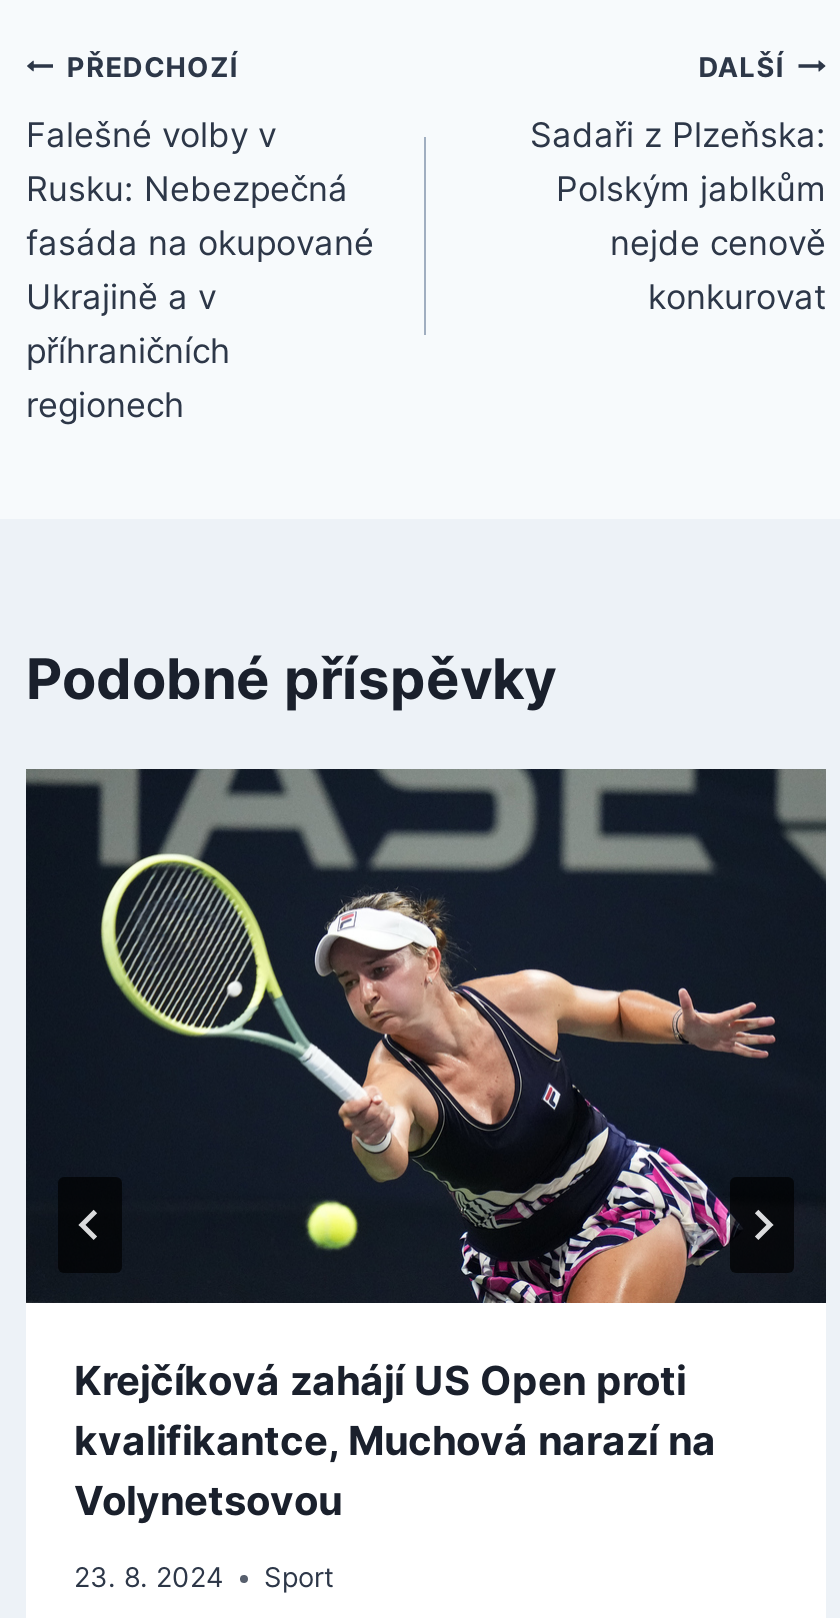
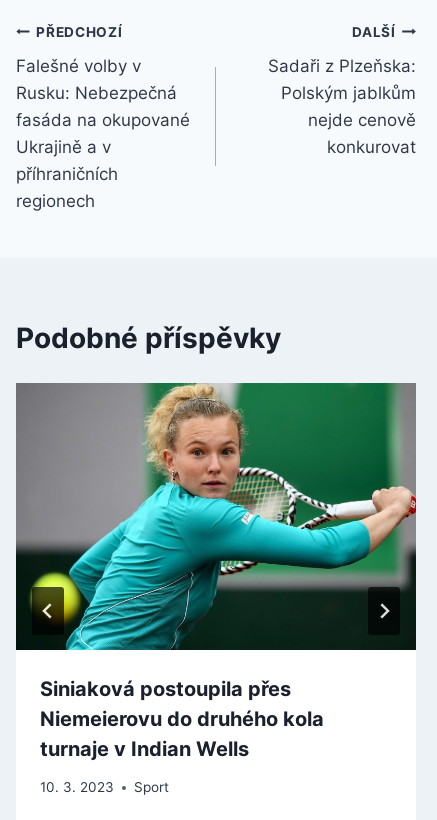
- [image]
- Krejčíková zahájí US Open proti
- kvalifikantce, Muchová narazí na
- Volynetsovou
+ [image]
+ Siniaková postoupila přes
+ Niemeierovu do druhého kola
+ turnaje v Indian Wells

- 23. 8. 2024 Sport
+ 10. 3. 2023 Sport
